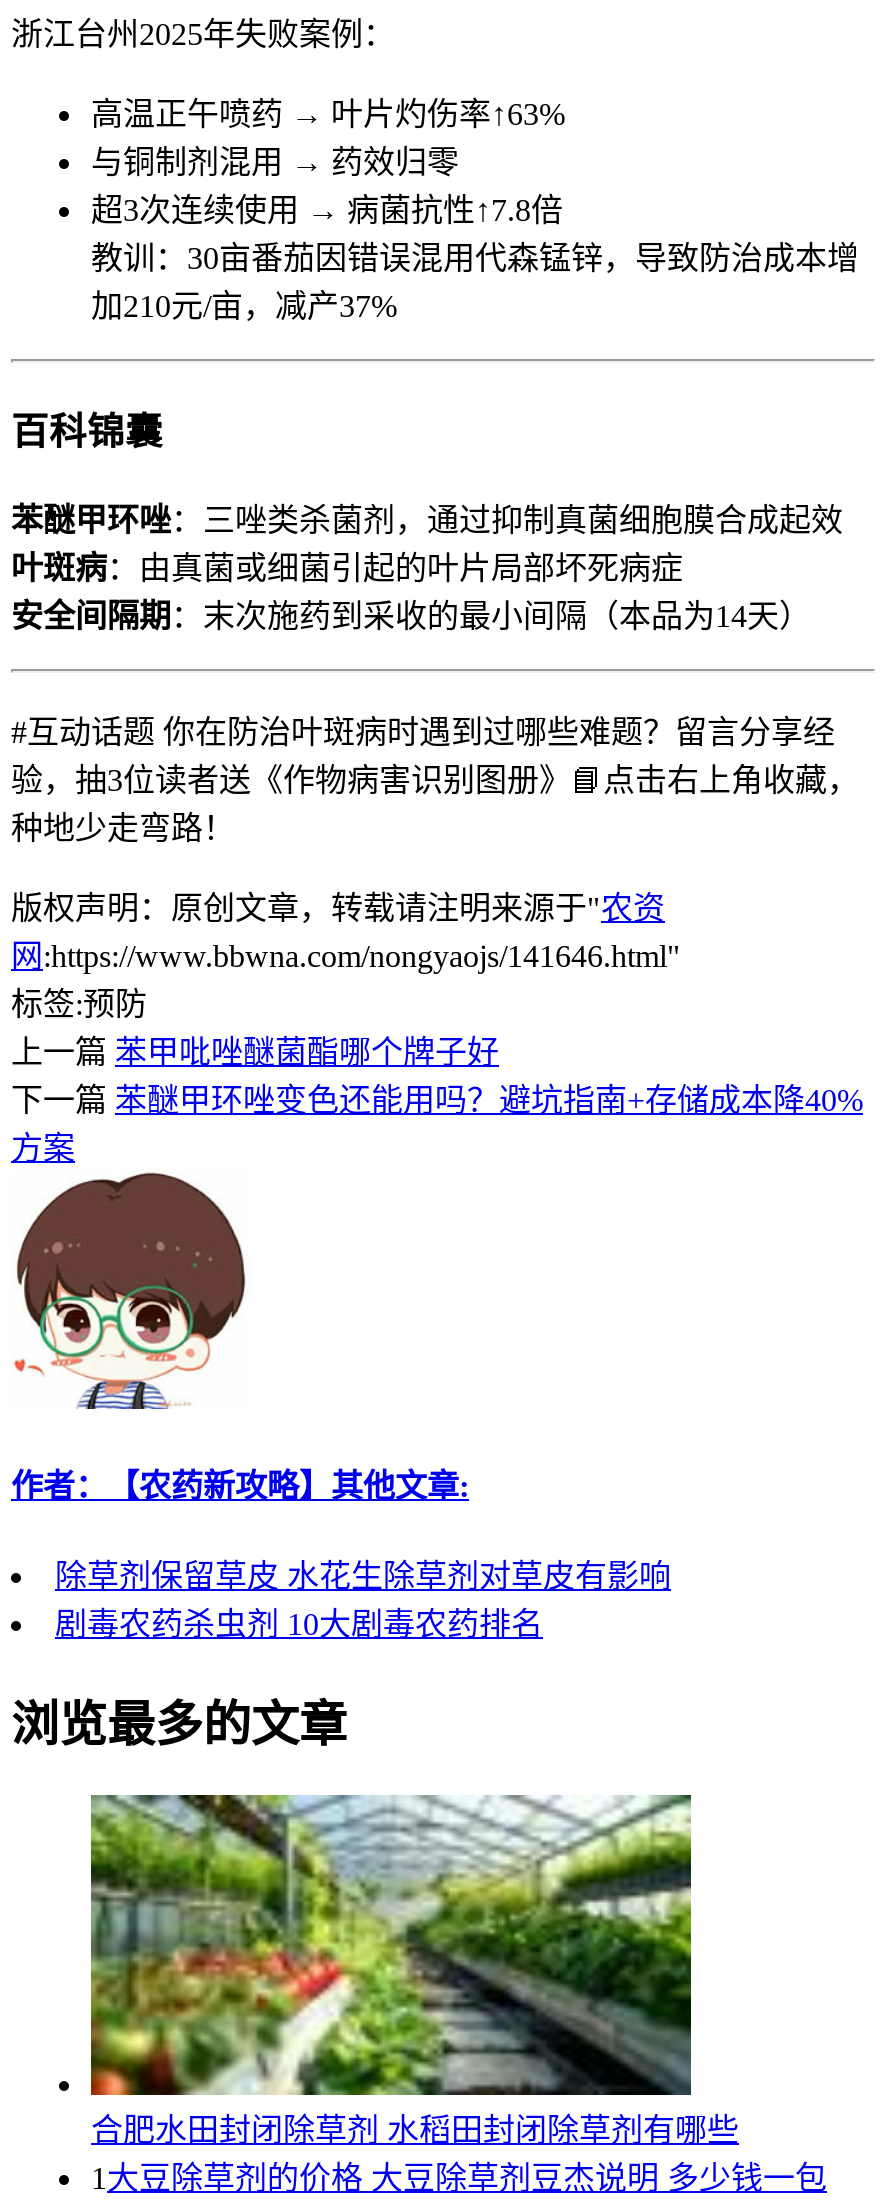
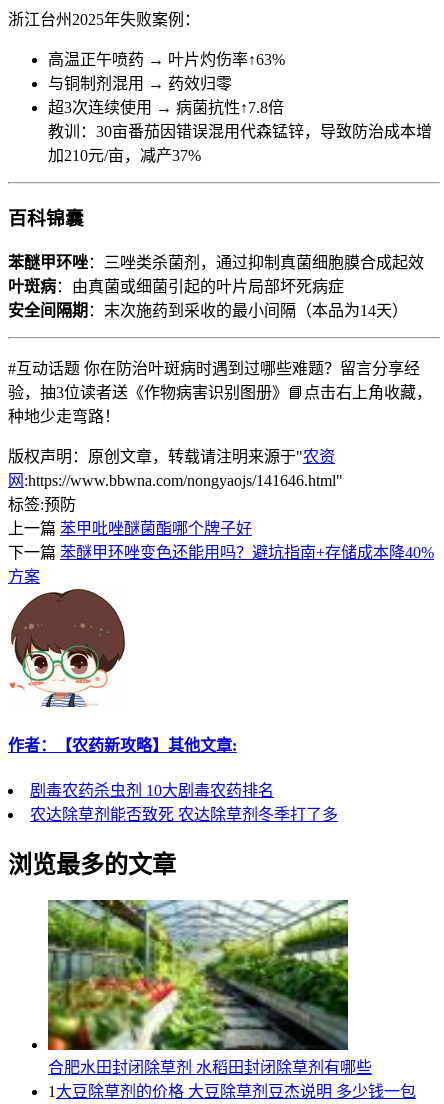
- 除草剂保留草皮 水花生除草剂对草皮有影响

moved up: 剧毒农药杀虫剂 10大剧毒农药排名

+ 农达除草剂能否致死 农达除草剂冬季打了多
